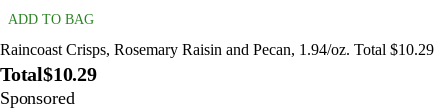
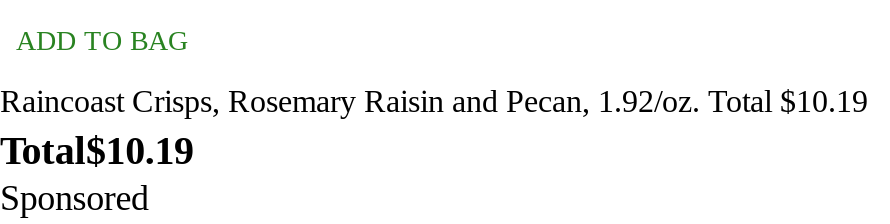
- Raincoast Crisps, Rosemary Raisin and Pecan, 1.94/oz. Total $10.29
+ Raincoast Crisps, Rosemary Raisin and Pecan, 1.92/oz. Total $10.19

- Total$10.29
+ Total$10.19
